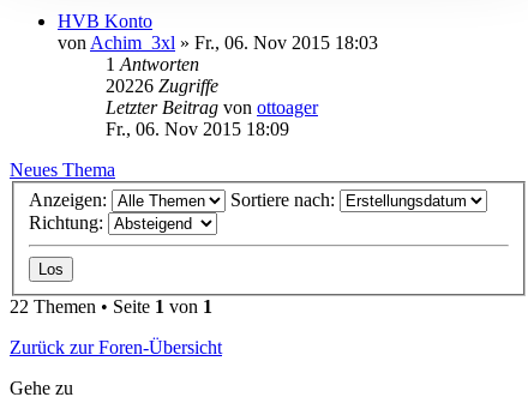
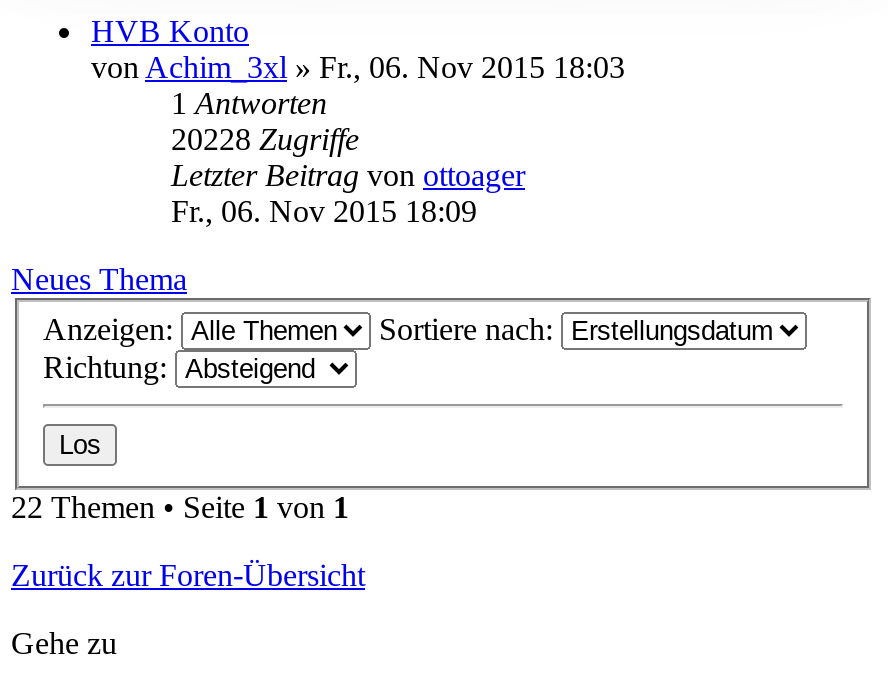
- 20226 Zugriffe
+ 20228 Zugriffe
